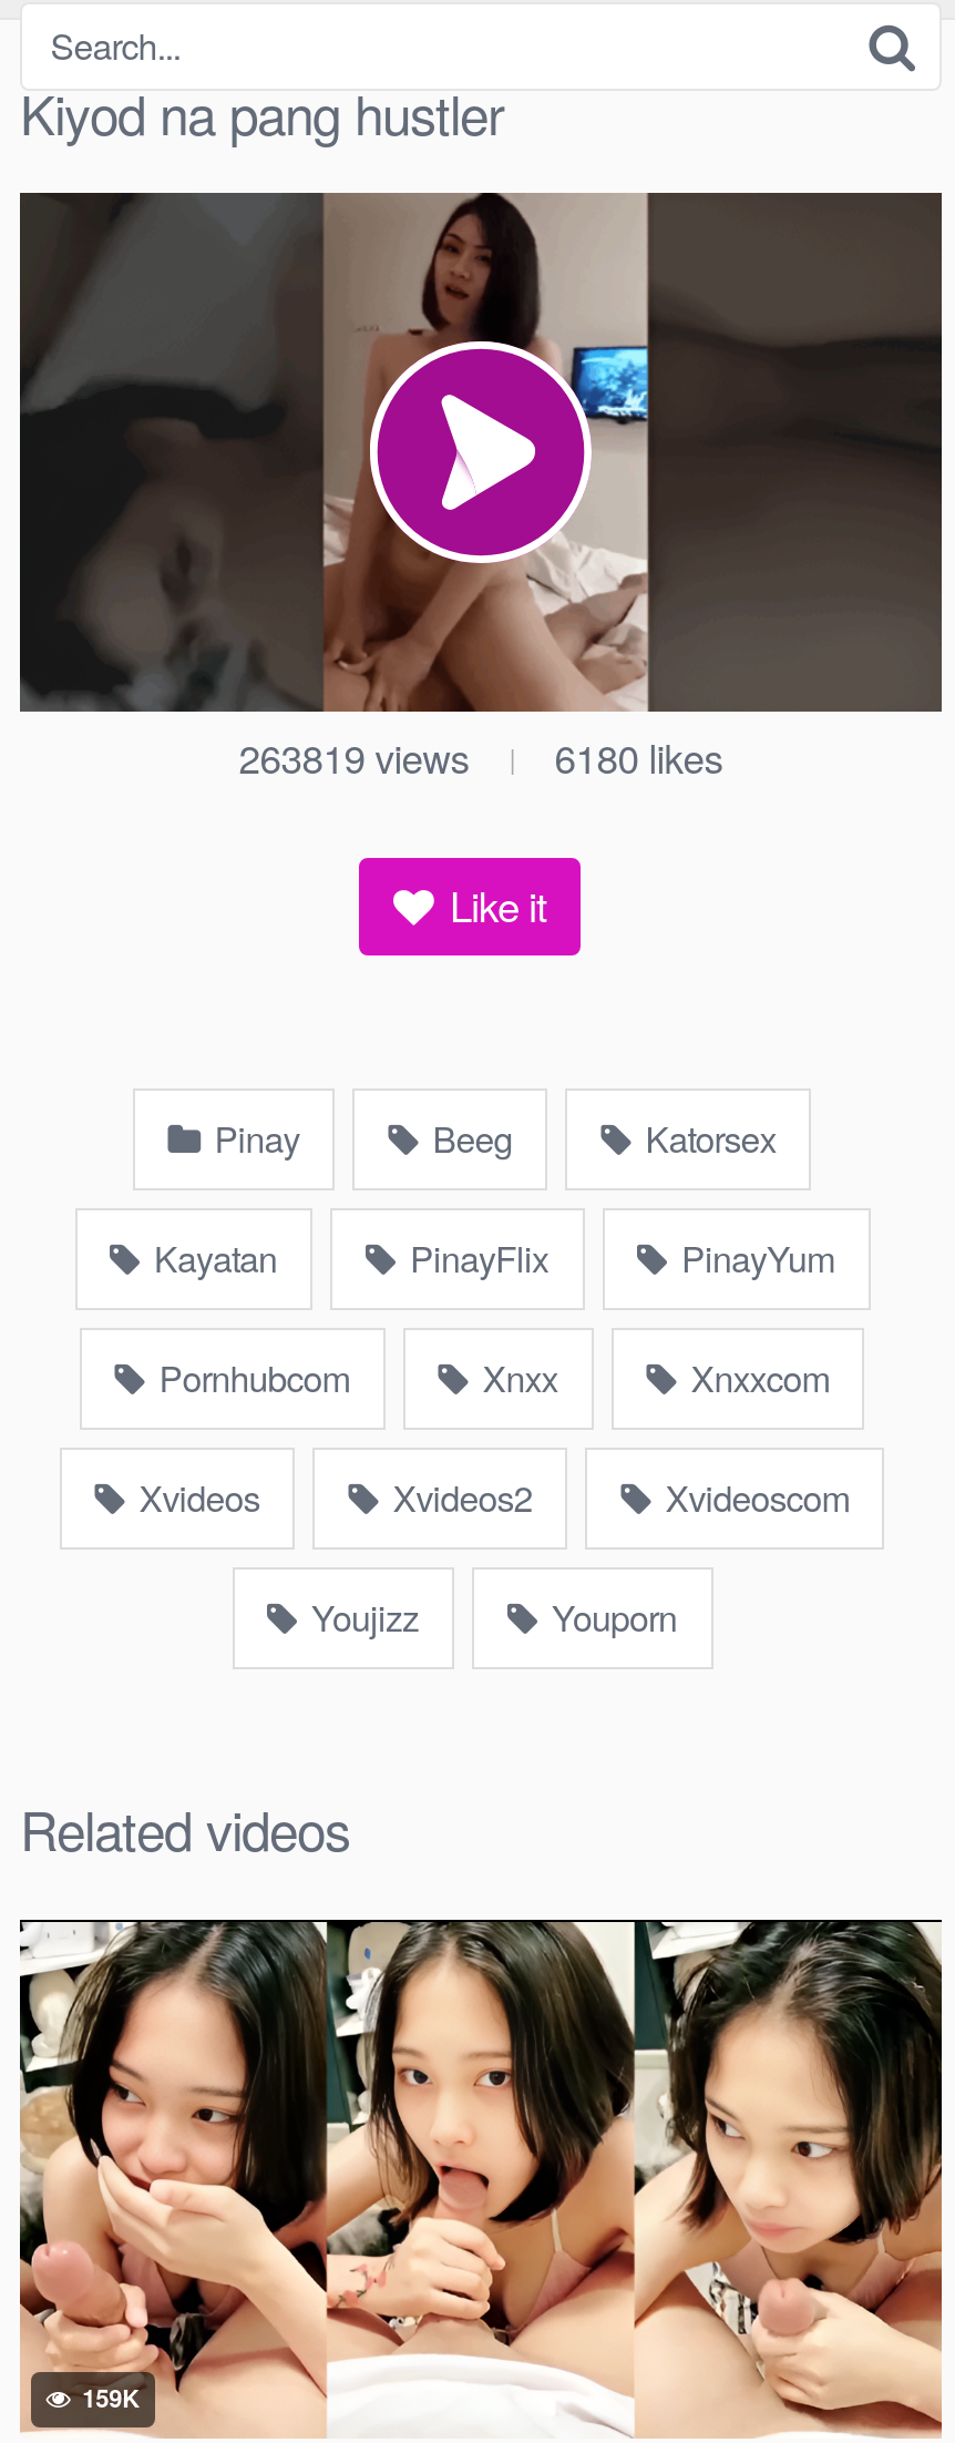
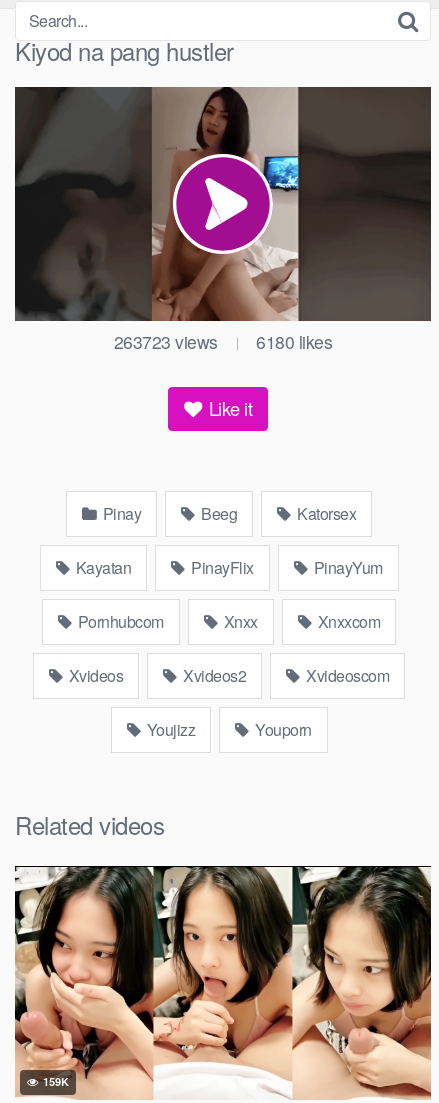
- 263819 views
+ 263723 views
